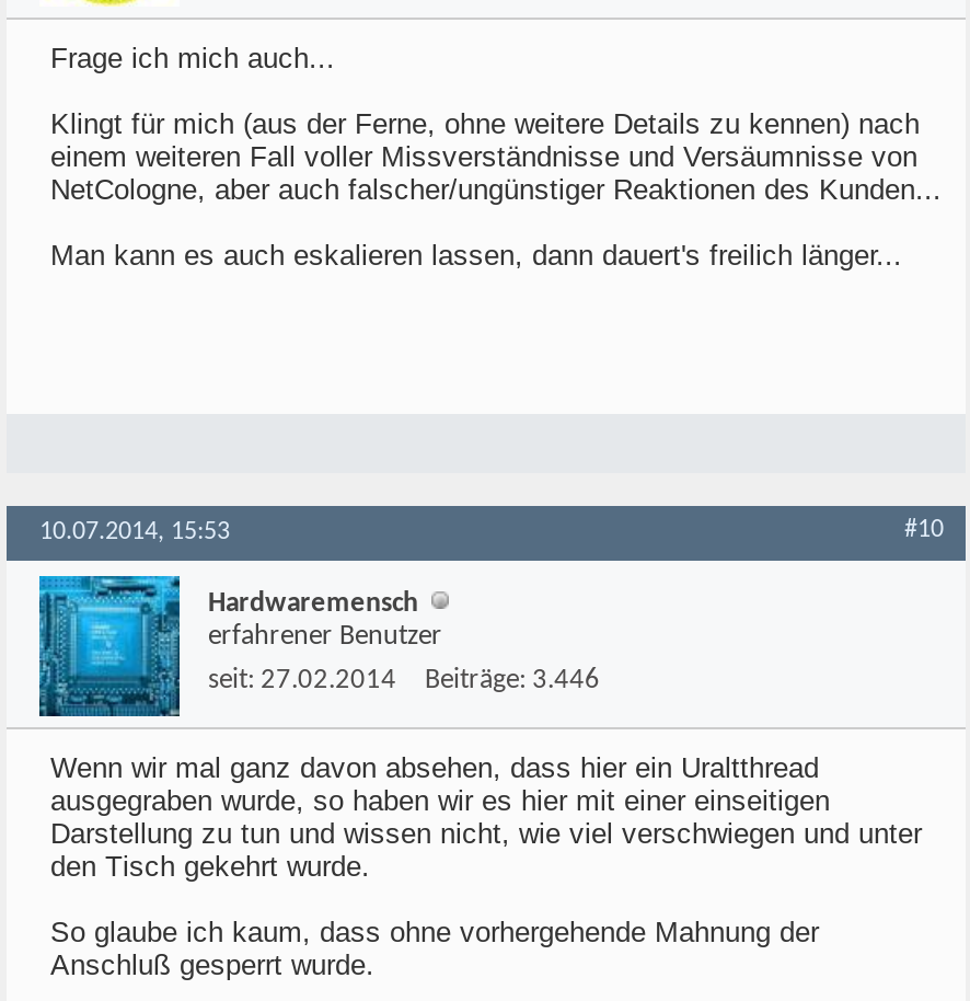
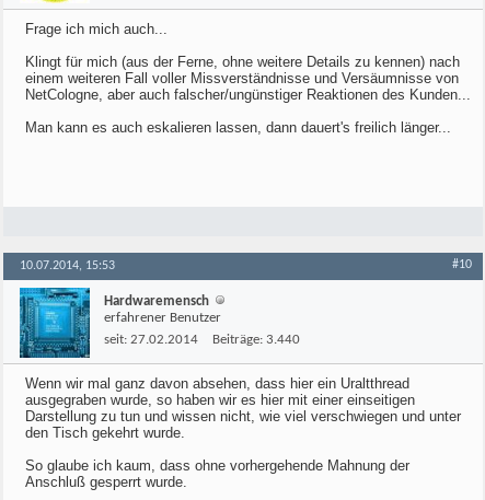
- seit: 27.02.2014 Beiträge: 3.446
+ seit: 27.02.2014 Beiträge: 3.440
